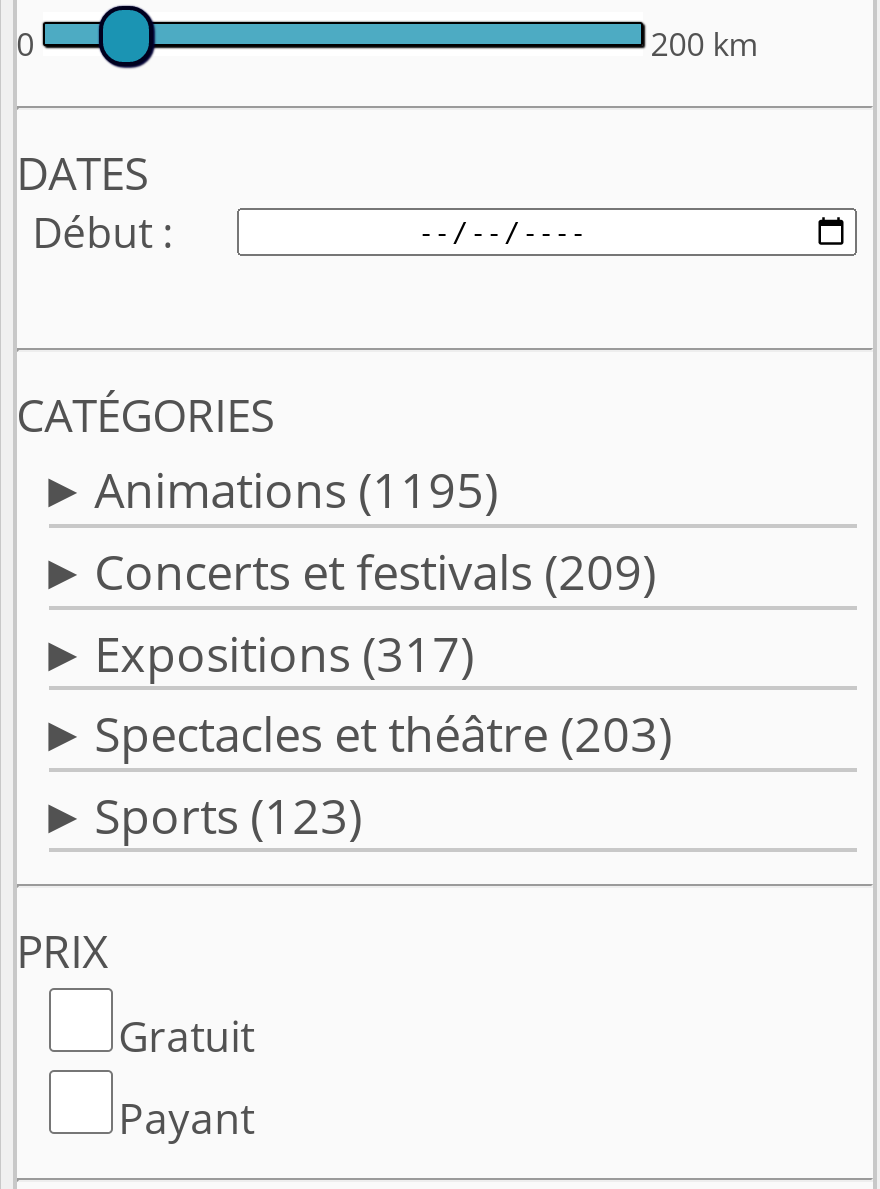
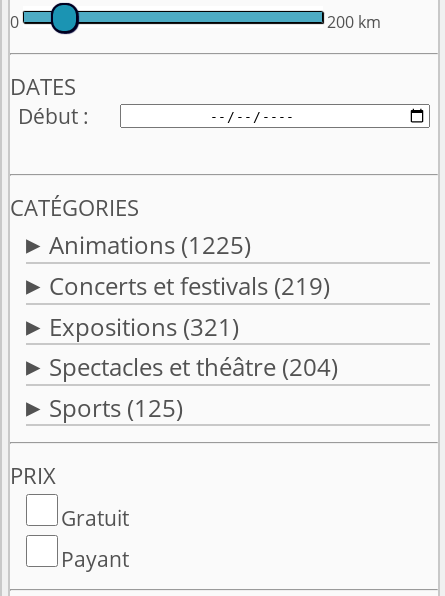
- Animations (1195)
+ Animations (1225)

- Concerts et festivals (209)
+ Concerts et festivals (219)

- Expositions (317)
+ Expositions (321)

- Spectacles et théâtre (203)
+ Spectacles et théâtre (204)

- Sports (123)
+ Sports (125)
